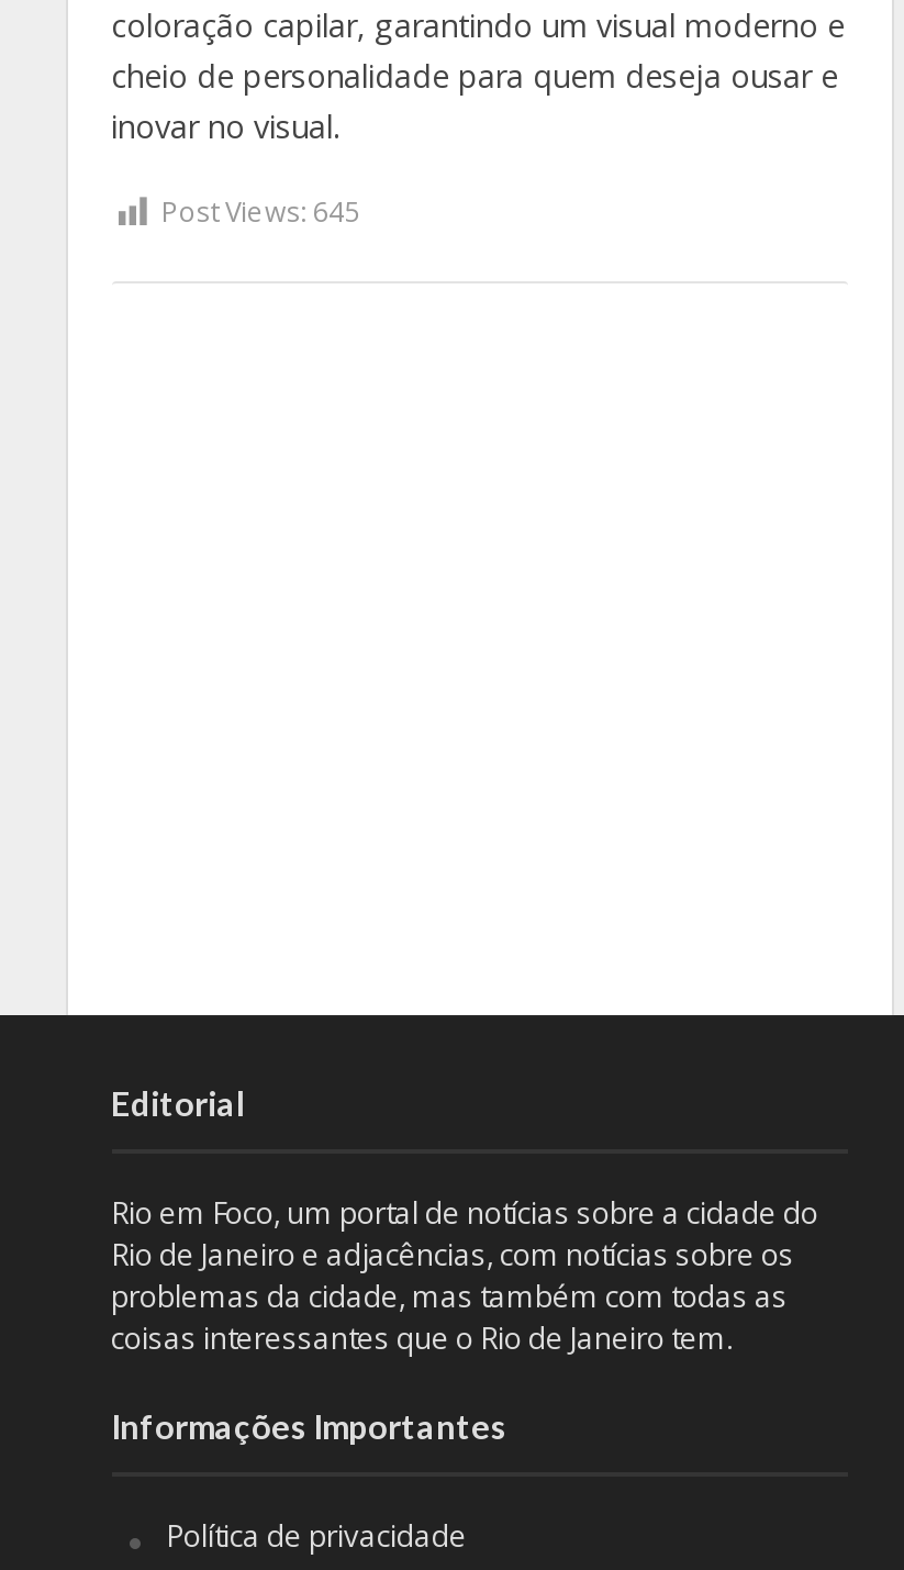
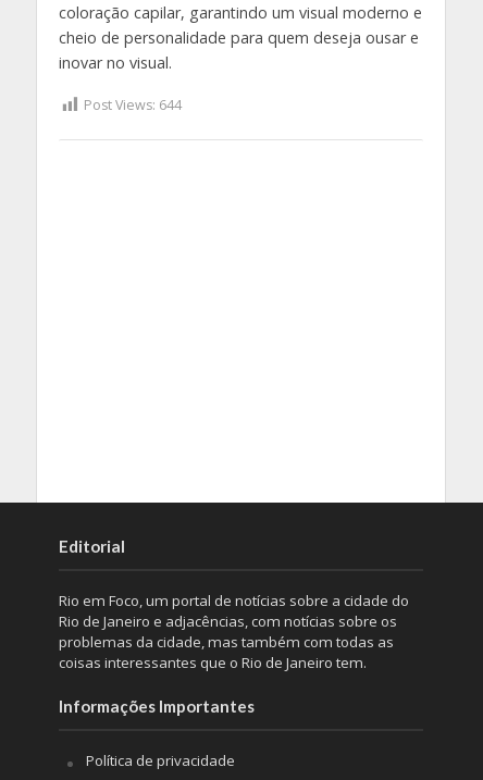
- Post Views: 645
+ Post Views: 644
